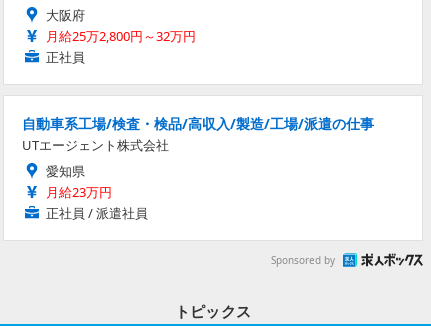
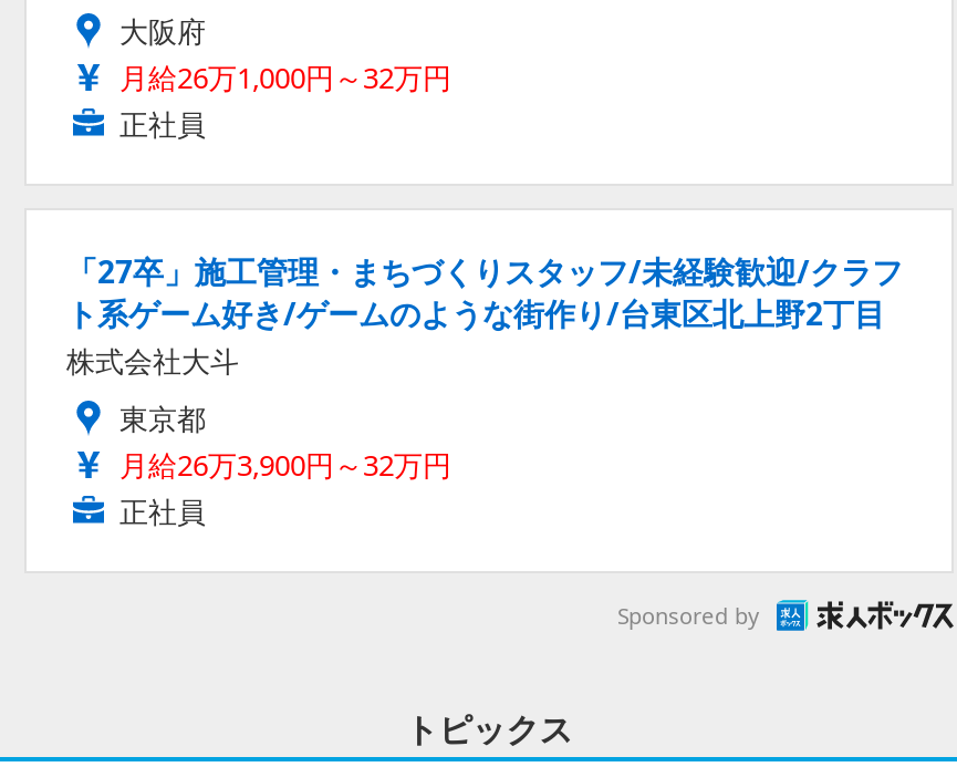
- 月給25万2,800円～32万円
+ 月給26万1,000円～32万円

- 自動車系工場/検査・検品/高収入/製造/工場/派遣の仕事
- UTエージェント株式会社
- 愛知県
- 月給23万円
- 正社員 / 派遣社員
+ 「27卒」施工管理・まちづくりスタッフ/未経験歓迎/クラフ
+ ト系ゲーム好き/ゲームのような街作り/台東区北上野2丁目
+ 株式会社大斗
+ 東京都
+ 月給26万3,900円～32万円
+ 正社員
